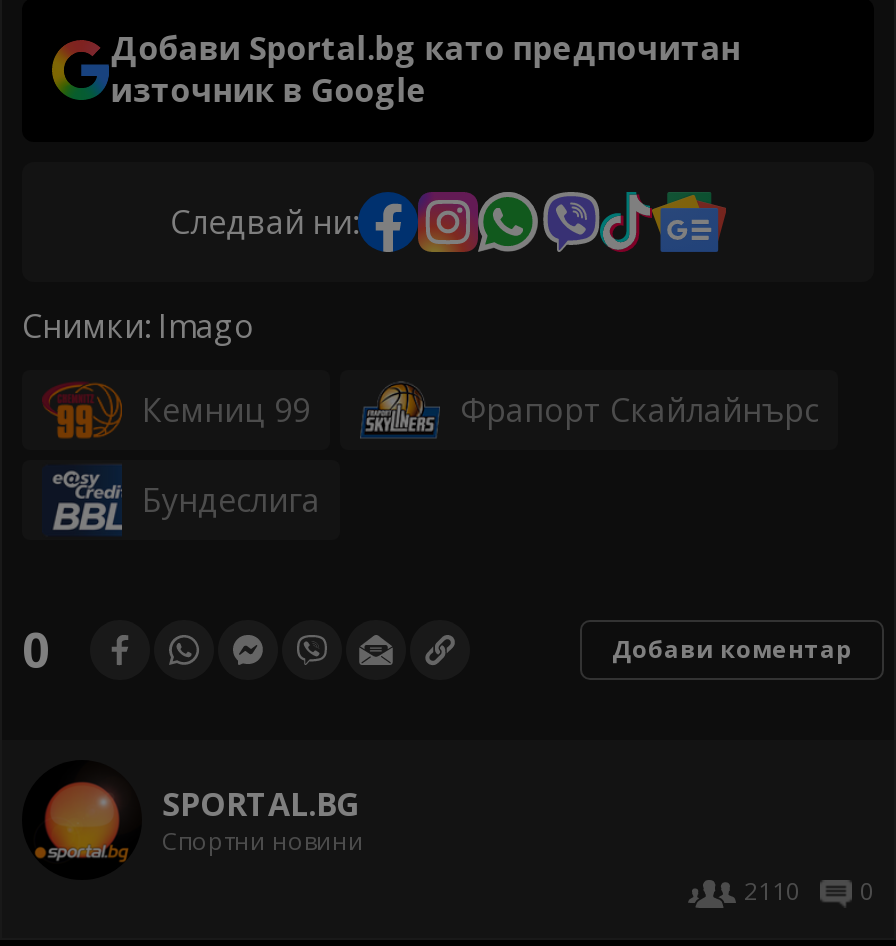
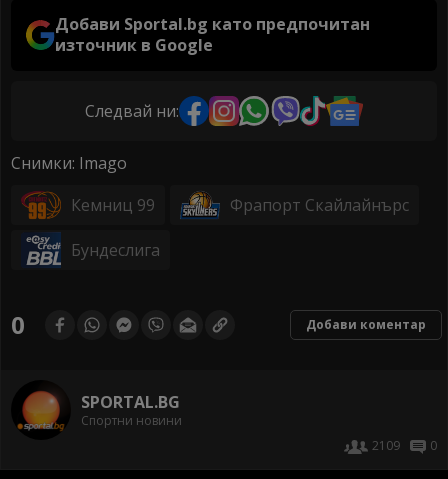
- 2110 0
+ 2109 0
